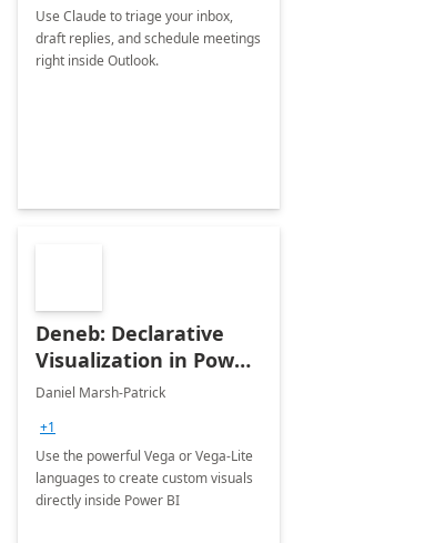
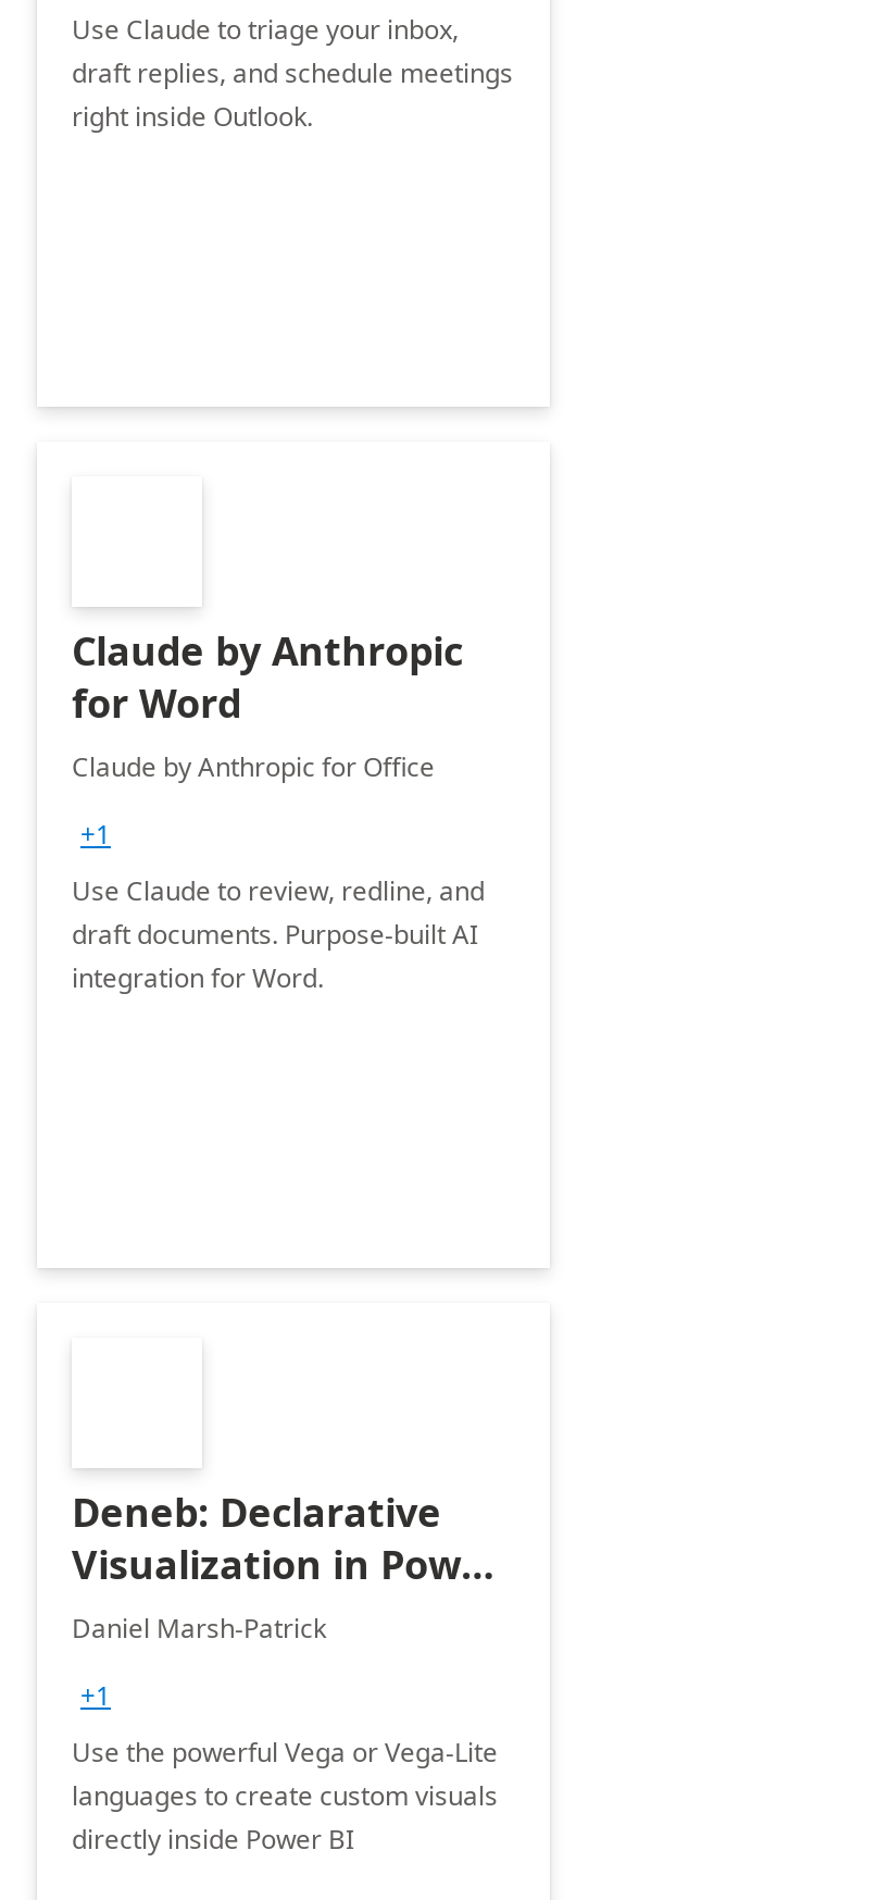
+ Claude by Anthropic
+ for Word
+ Claude by Anthropic for Office
+ +1
+ Use Claude to review, redline, and
+ draft documents. Purpose-built AI
+ integration for Word.
